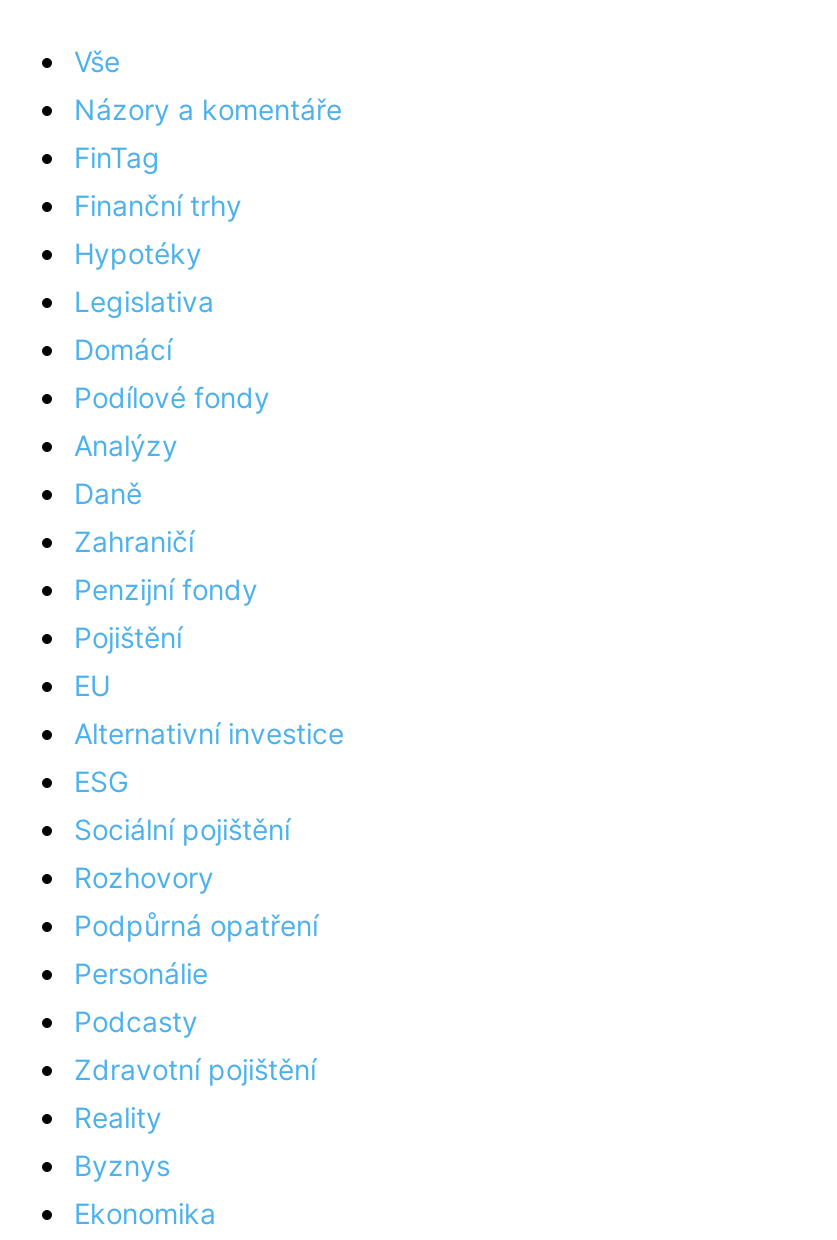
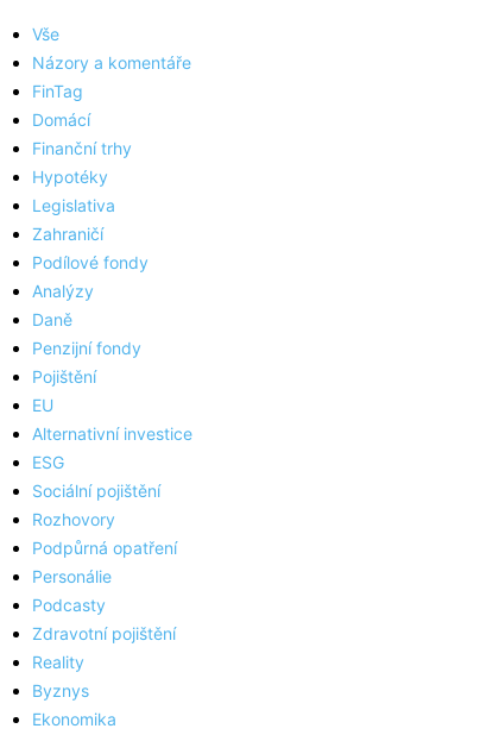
moved down: Finanční trhy | Hypotéky | Legislativa

moved up: Domácí

moved down: Podílové fondy | Analýzy | Daně

moved up: Zahraničí
